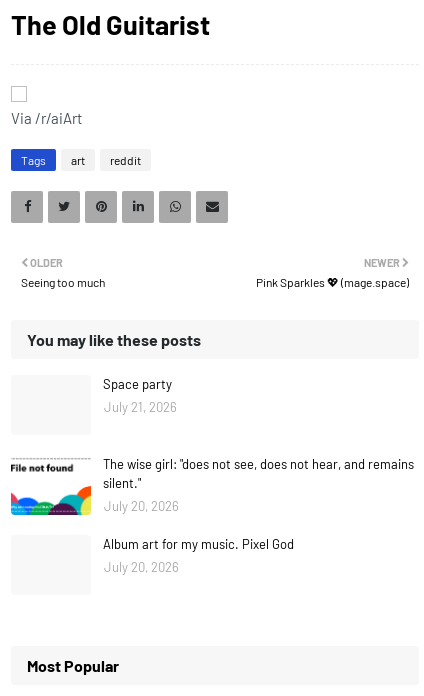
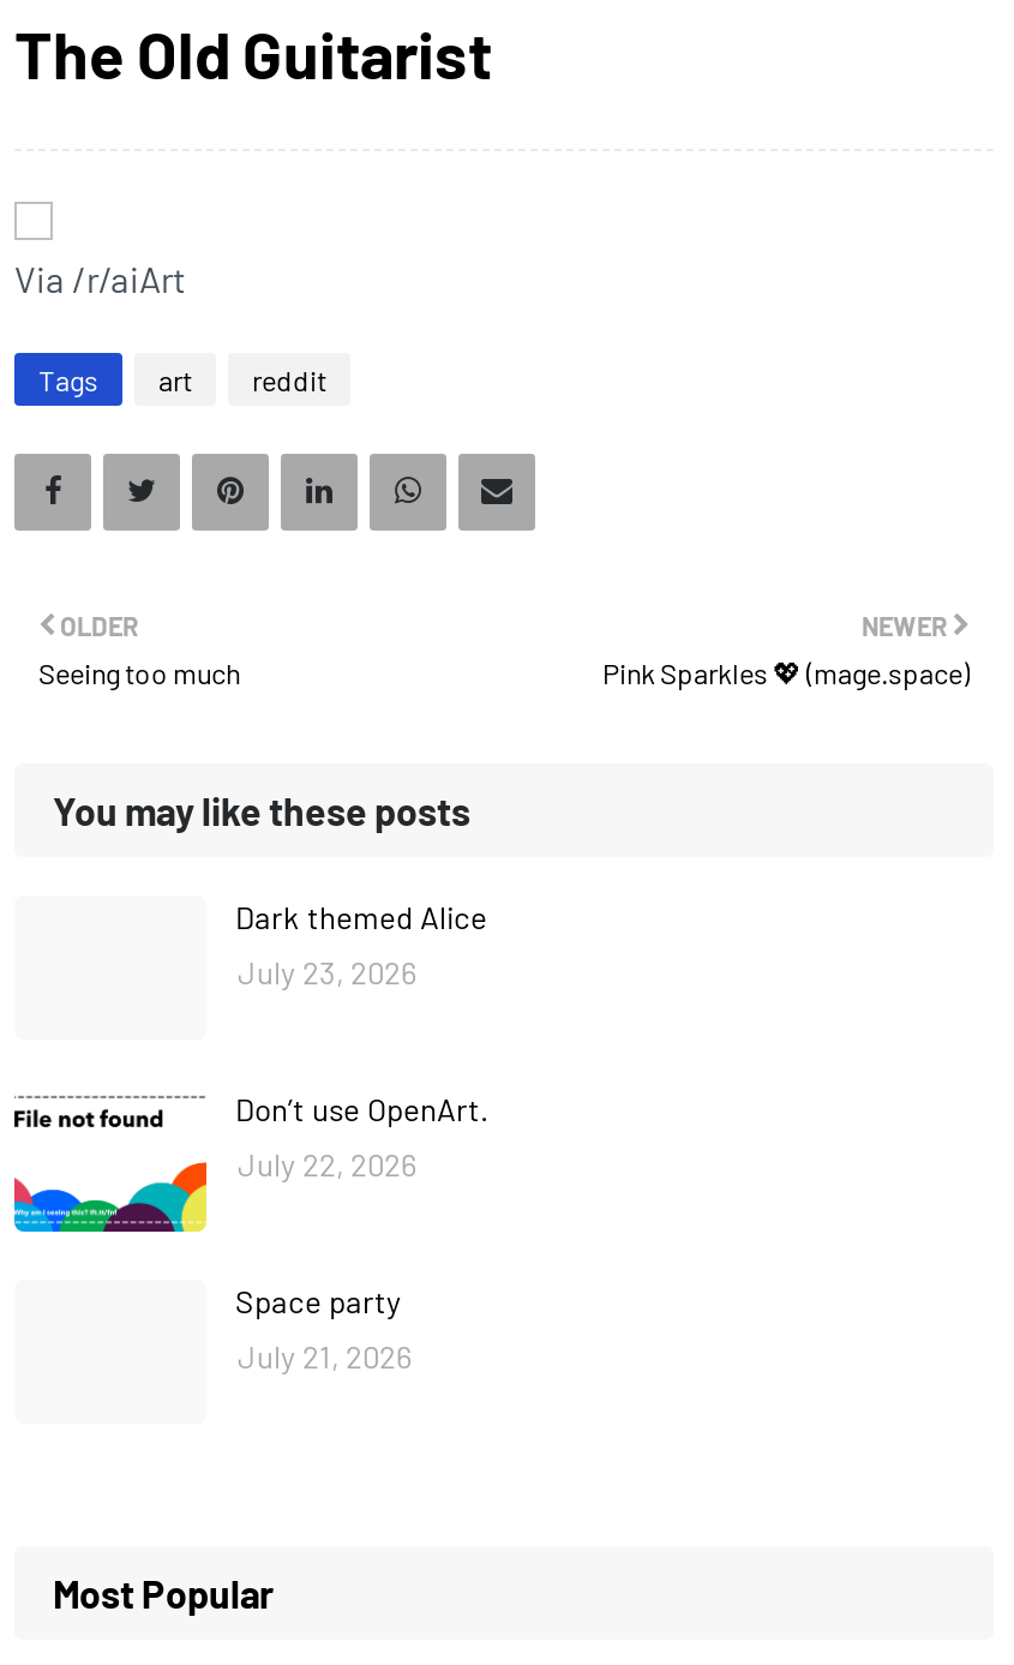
+ Dark themed Alice
+ July 23, 2026

+ Don’t use OpenArt.
+ July 22, 2026

moved down: Space party | July 21, 2026

- The wise girl: "does not see, does not hear, and remains
- silent."
- July 20, 2026
- Album art for my music. Pixel God
- July 20, 2026
